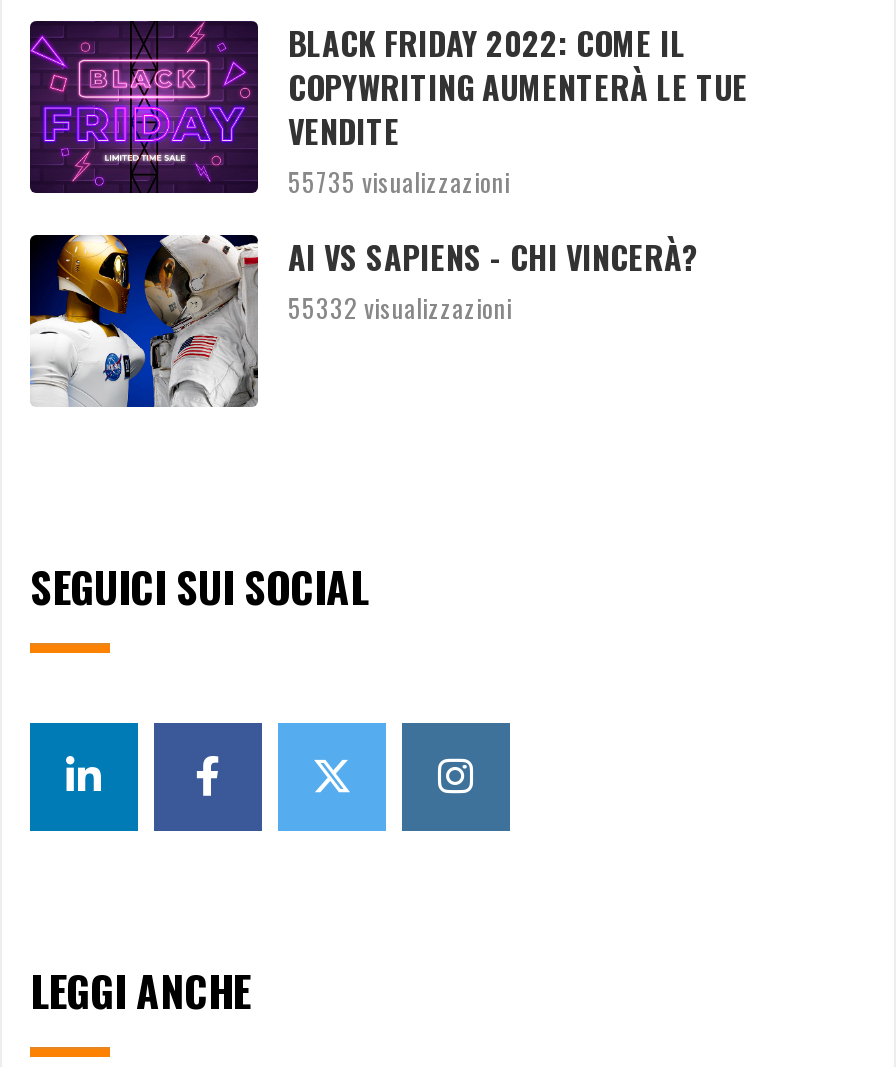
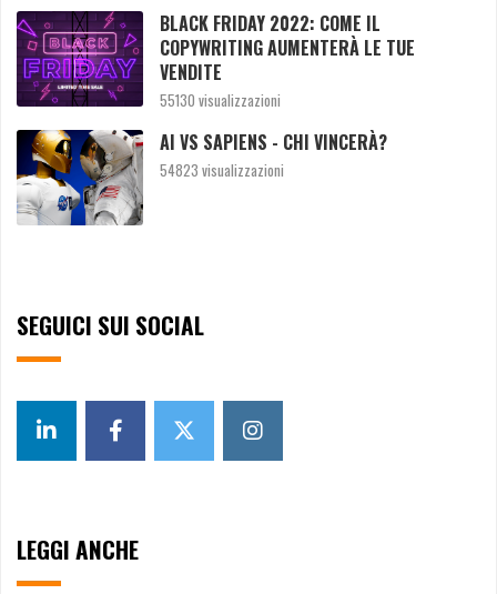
- 55735 visualizzazioni
+ 55130 visualizzazioni

- 55332 visualizzazioni
+ 54823 visualizzazioni
